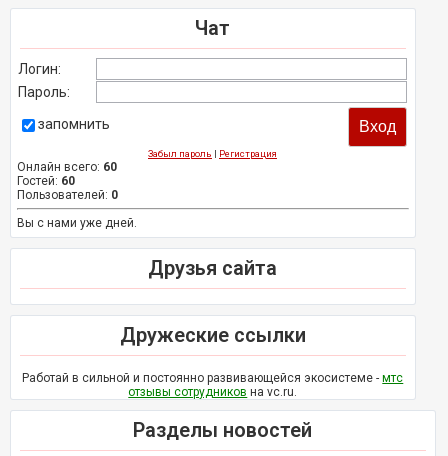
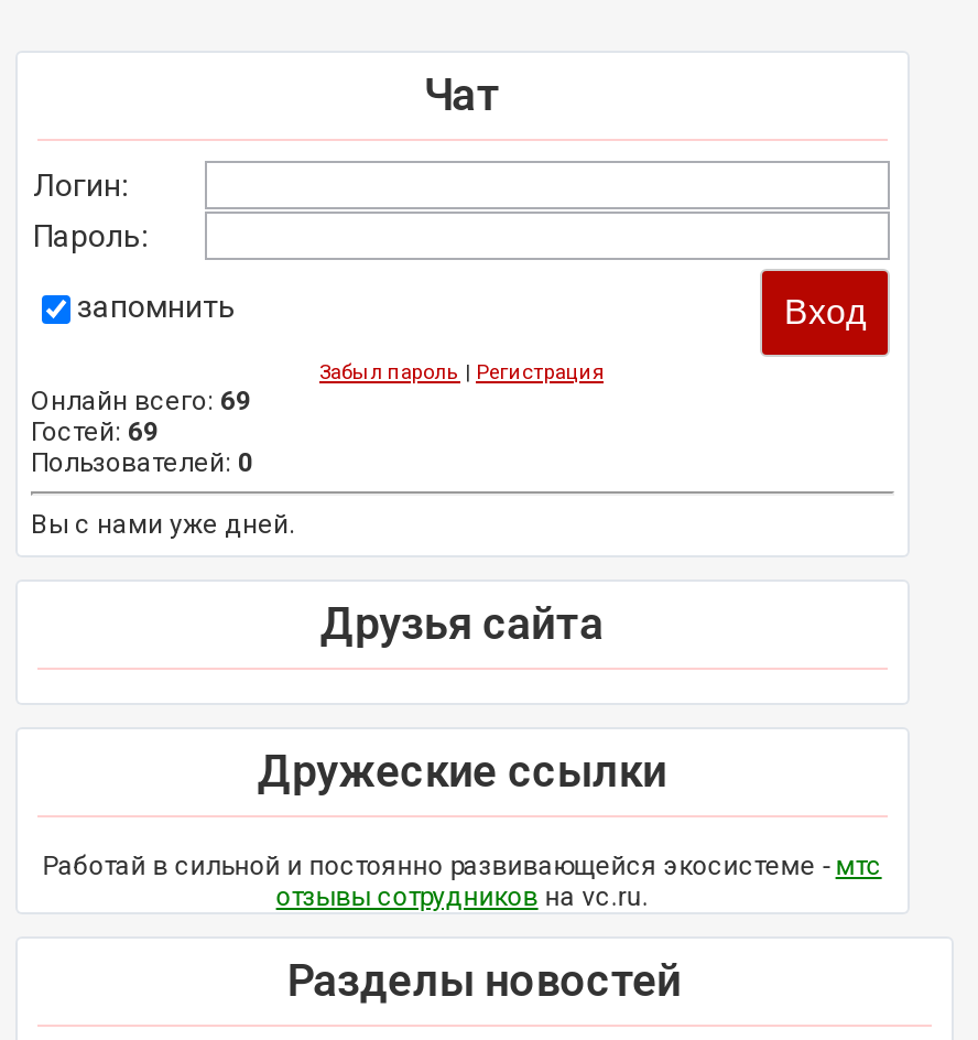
- Онлайн всего: 60
+ Онлайн всего: 69

- Гостей: 60
+ Гостей: 69
